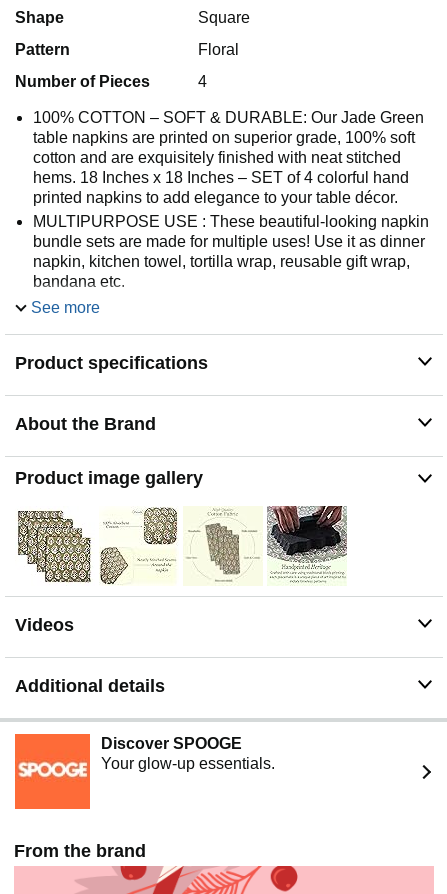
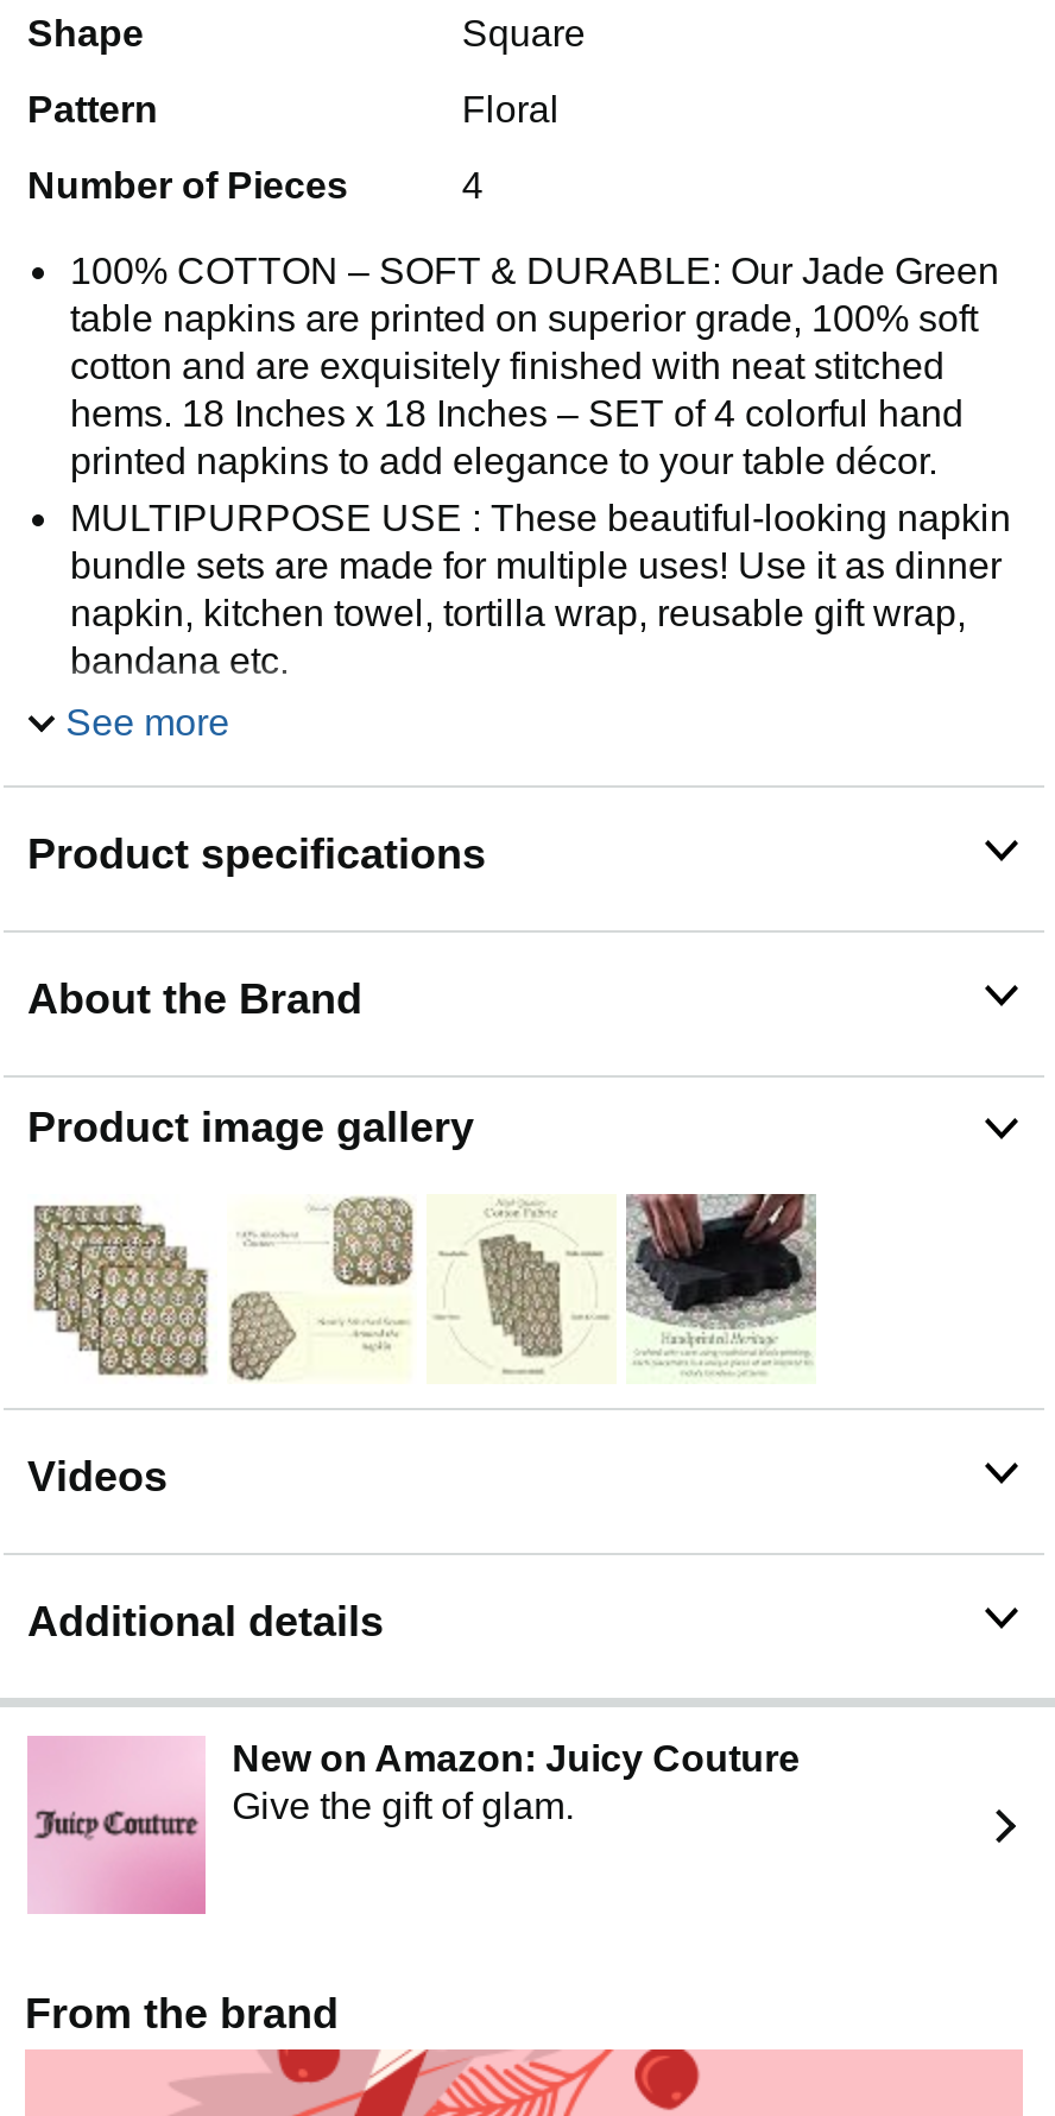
- [image]
- Discover SPOOGE
- Your glow-up essentials.
+ [image]
+ New on Amazon: Juicy Couture
+ Give the gift of glam.
